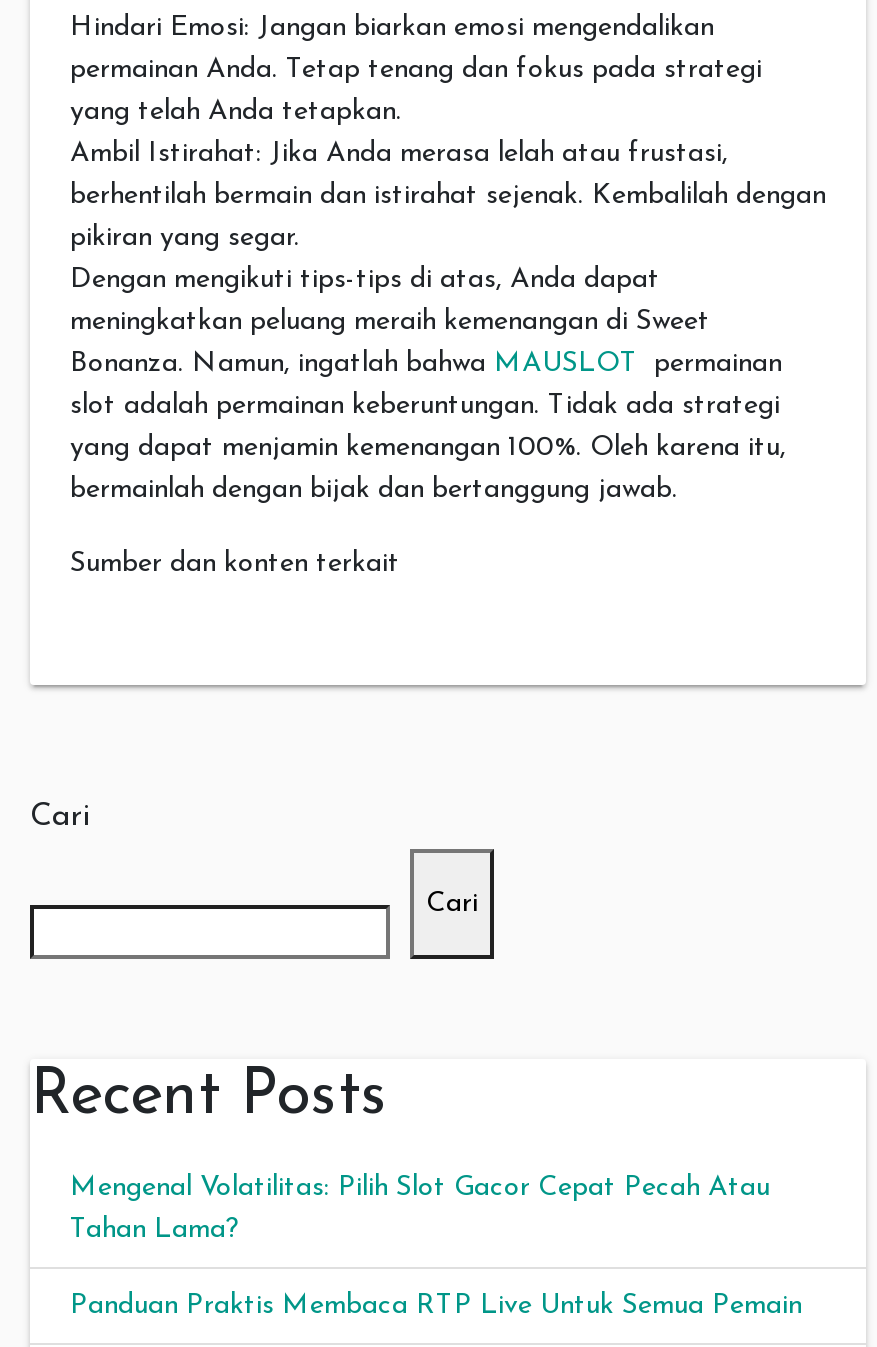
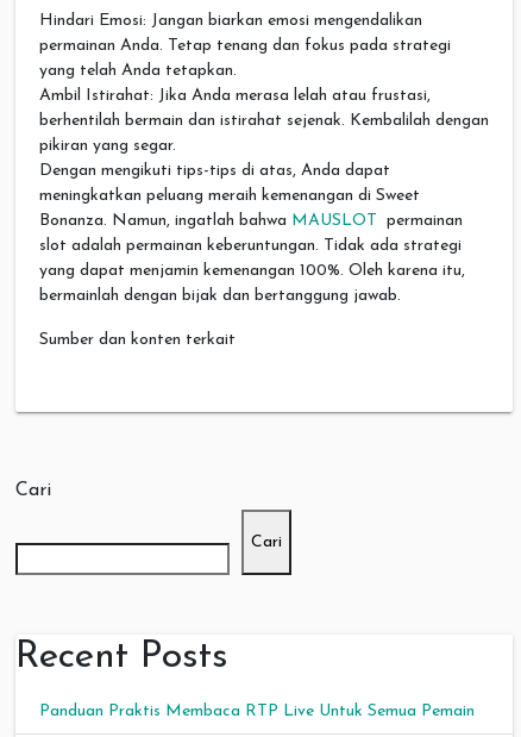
- Mengenal Volatilitas: Pilih Slot Gacor Cepat Pecah Atau
- Tahan Lama?
